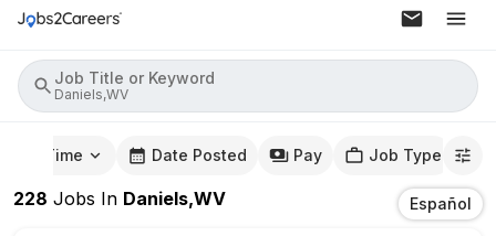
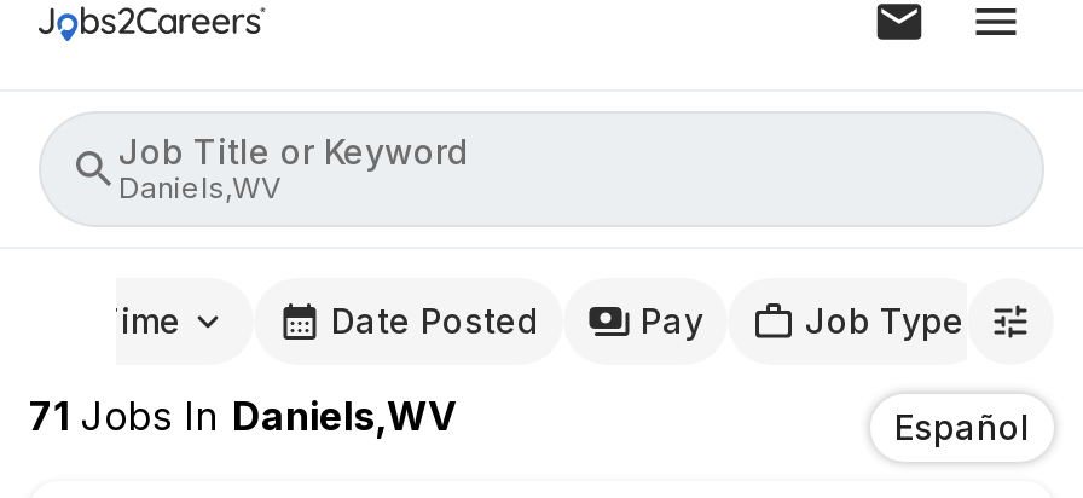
- 228 Jobs In Daniels,WV
+ 71 Jobs In Daniels,WV
